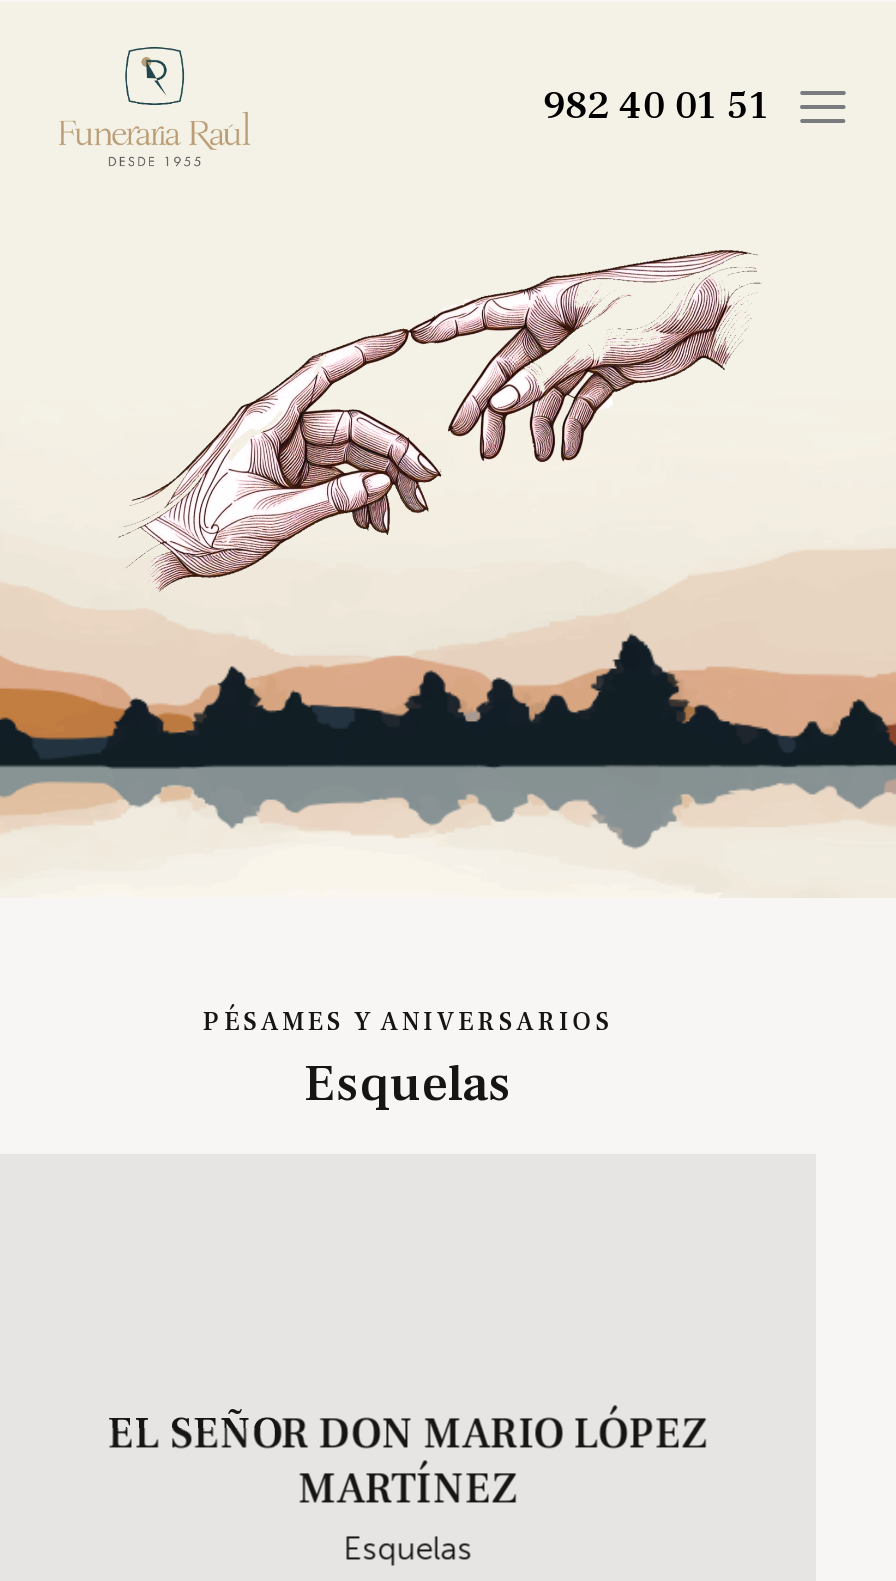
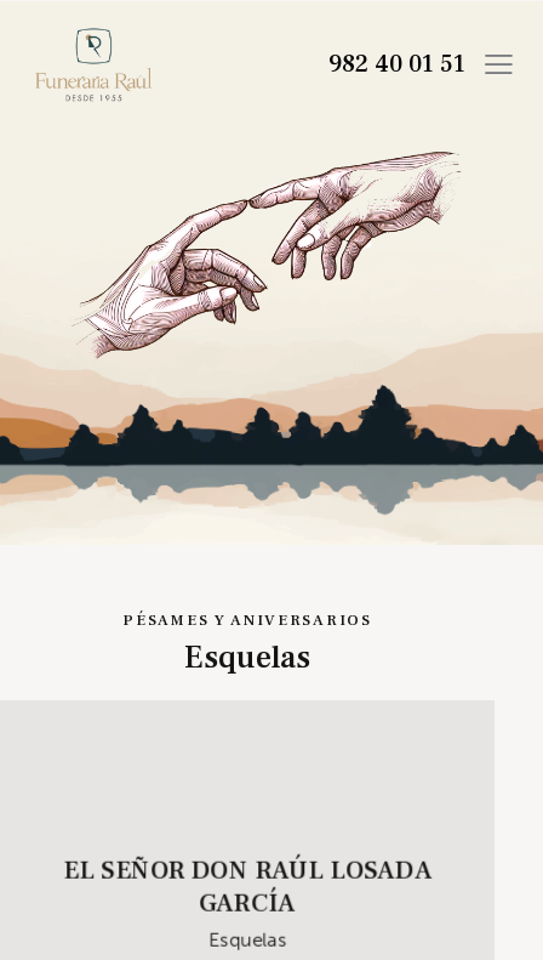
- EL SEÑOR DON MARIO LÓPEZ
- MARTÍNEZ
+ EL SEÑOR DON RAÚL LOSADA
+ GARCÍA
